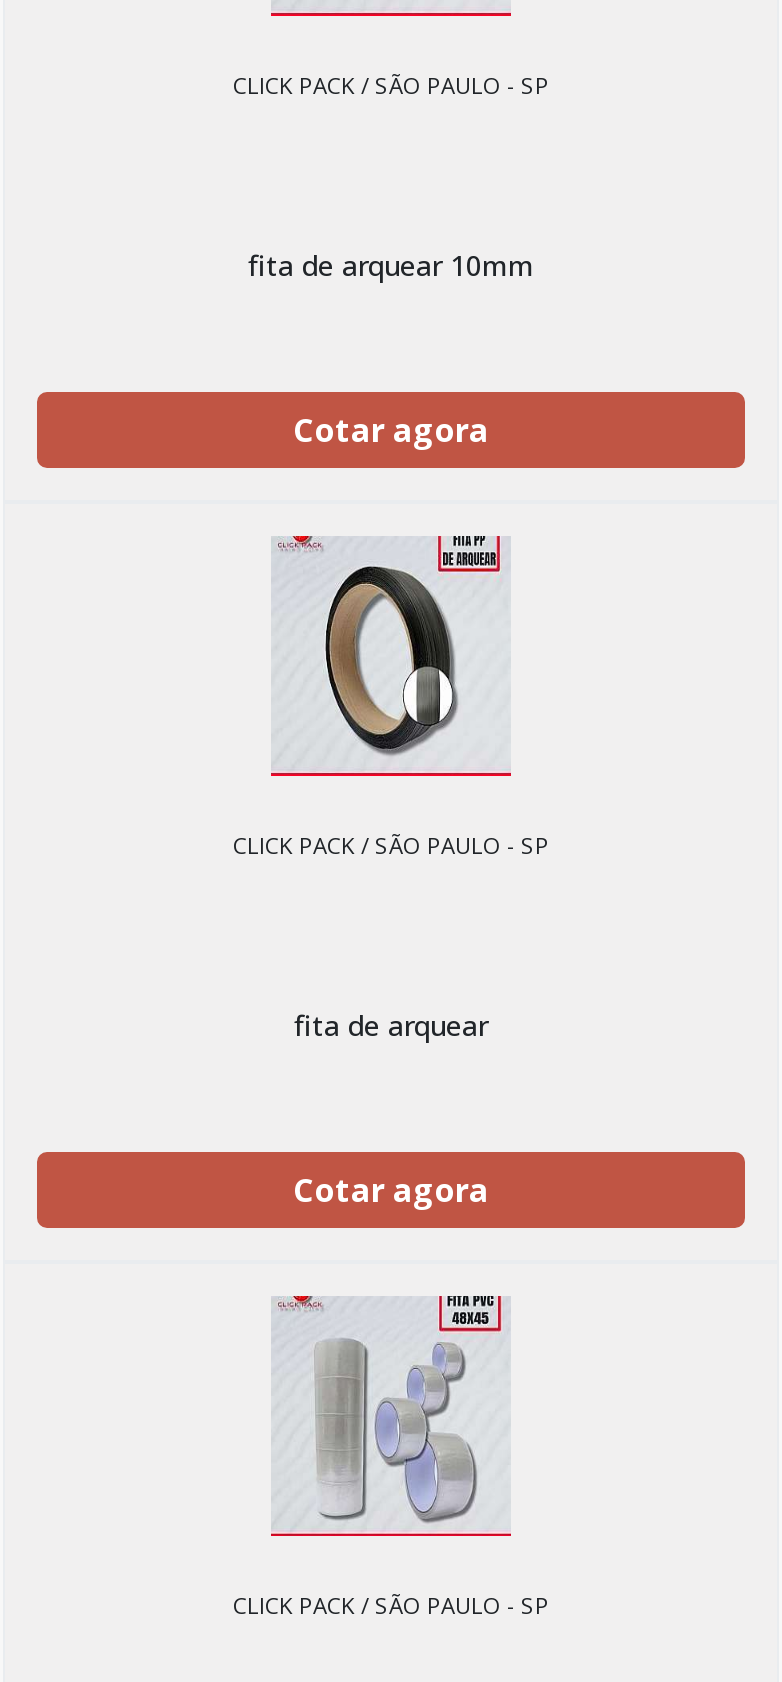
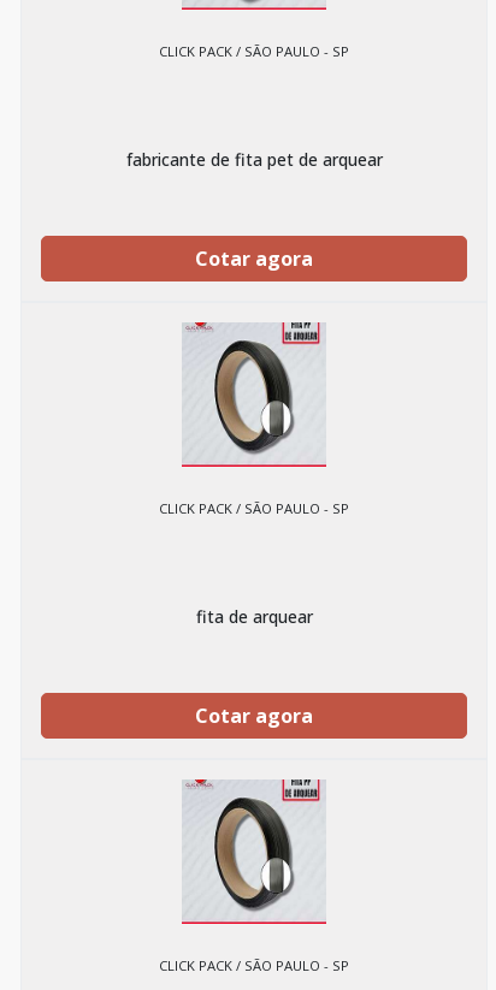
- fita de arquear 10mm
+ fabricante de fita pet de arquear

- [image]
+ [image]
